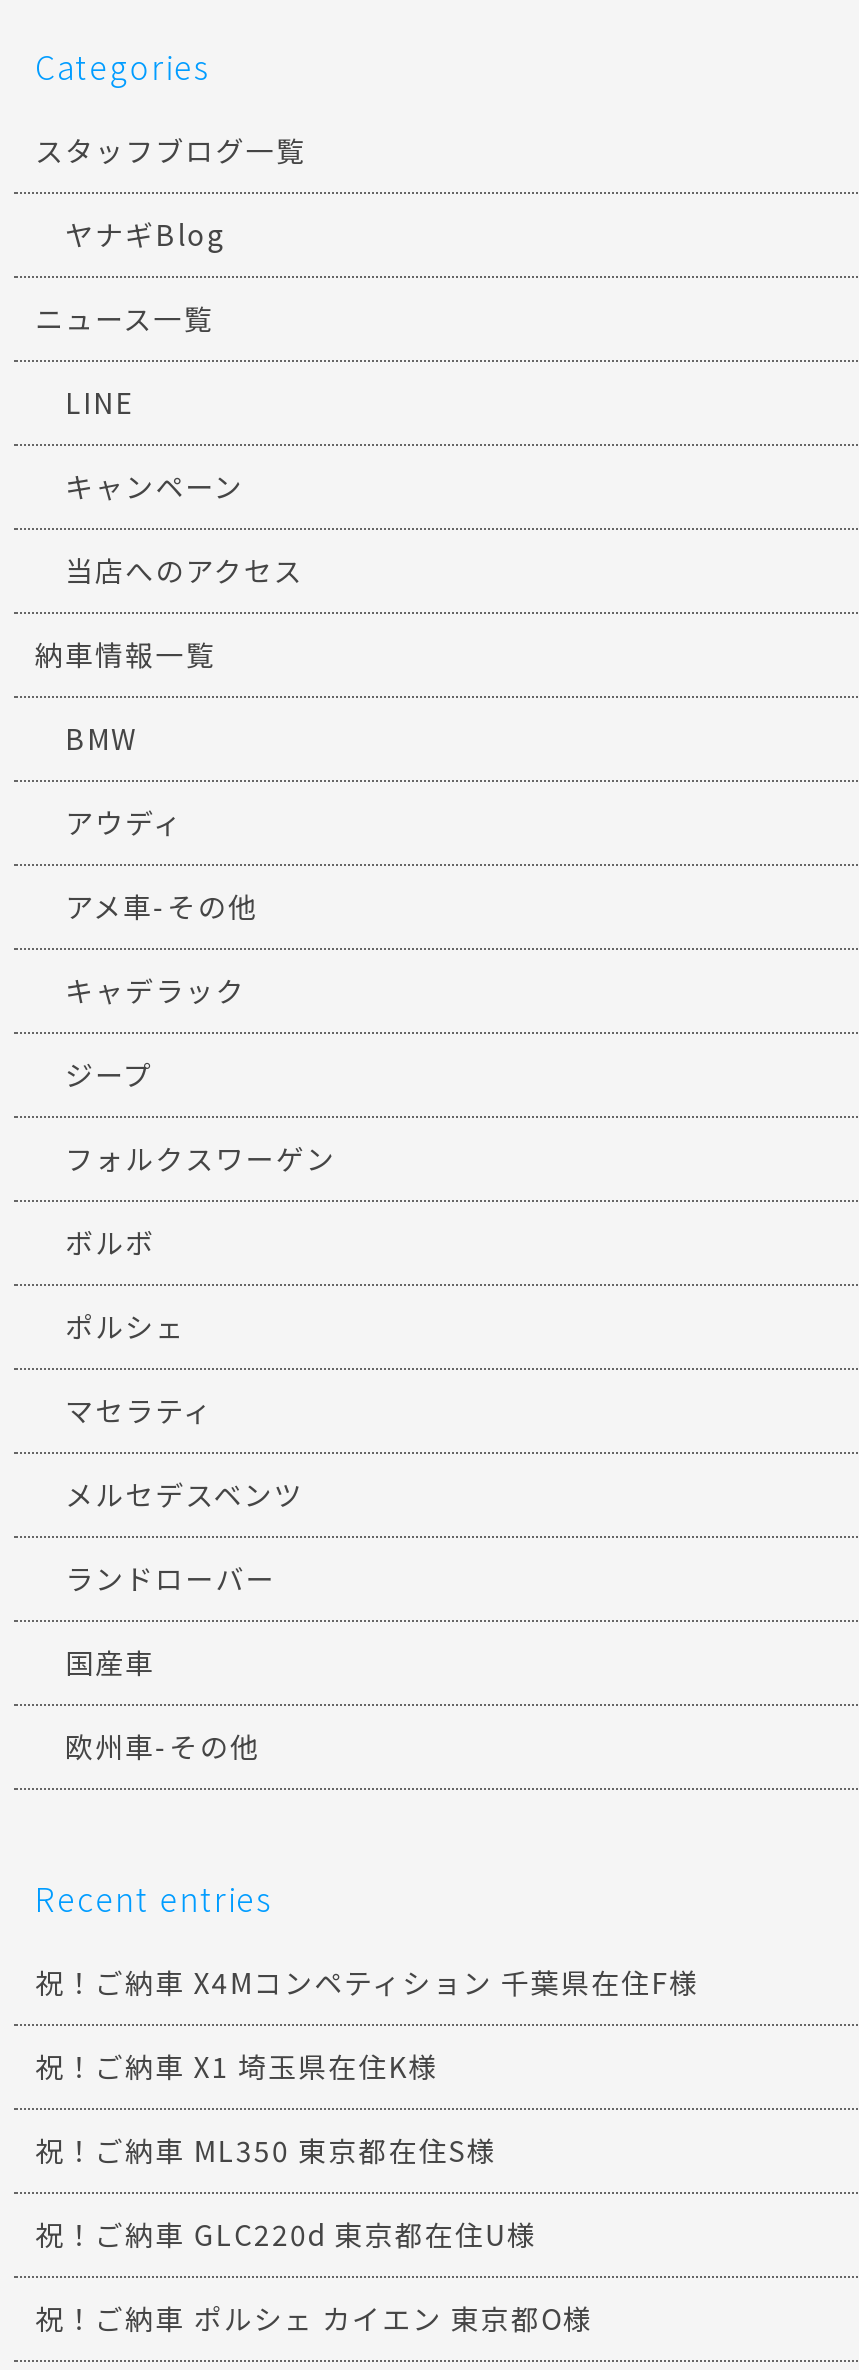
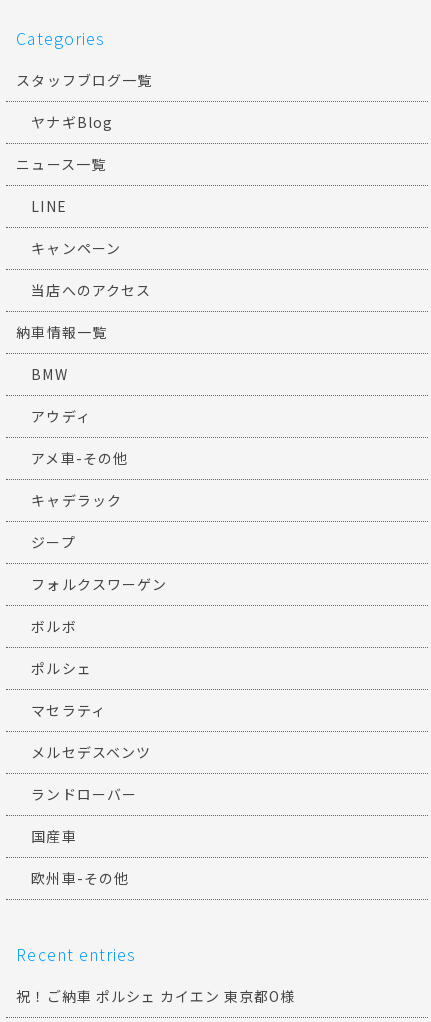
- 祝！ご納車 X4Mコンペティション 千葉県在住F様
- 祝！ご納車 X1 埼玉県在住K様
- 祝！ご納車 ML350 東京都在住S様
- 祝！ご納車 GLC220d 東京都在住U様
